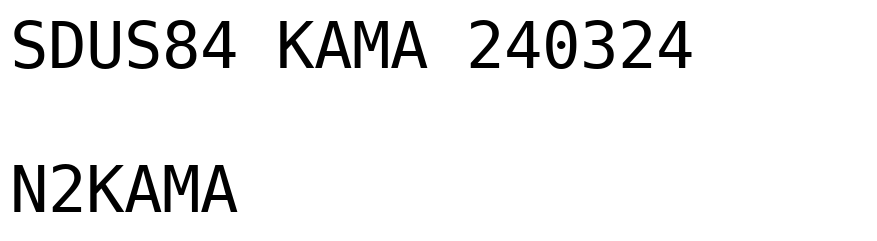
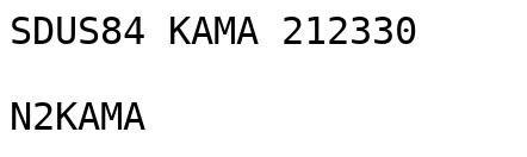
- SDUS84 KAMA 240324
+ SDUS84 KAMA 212330
